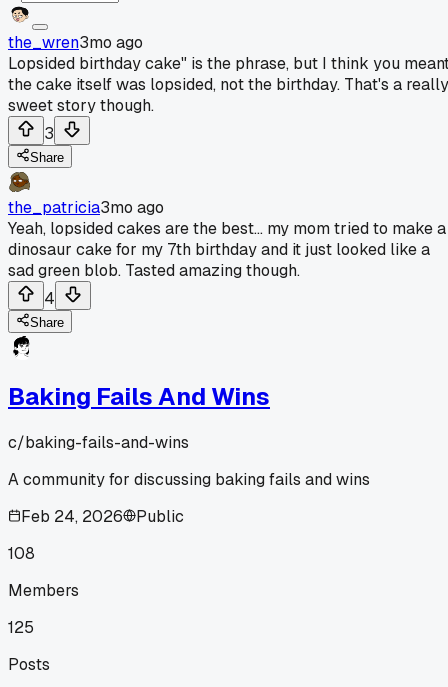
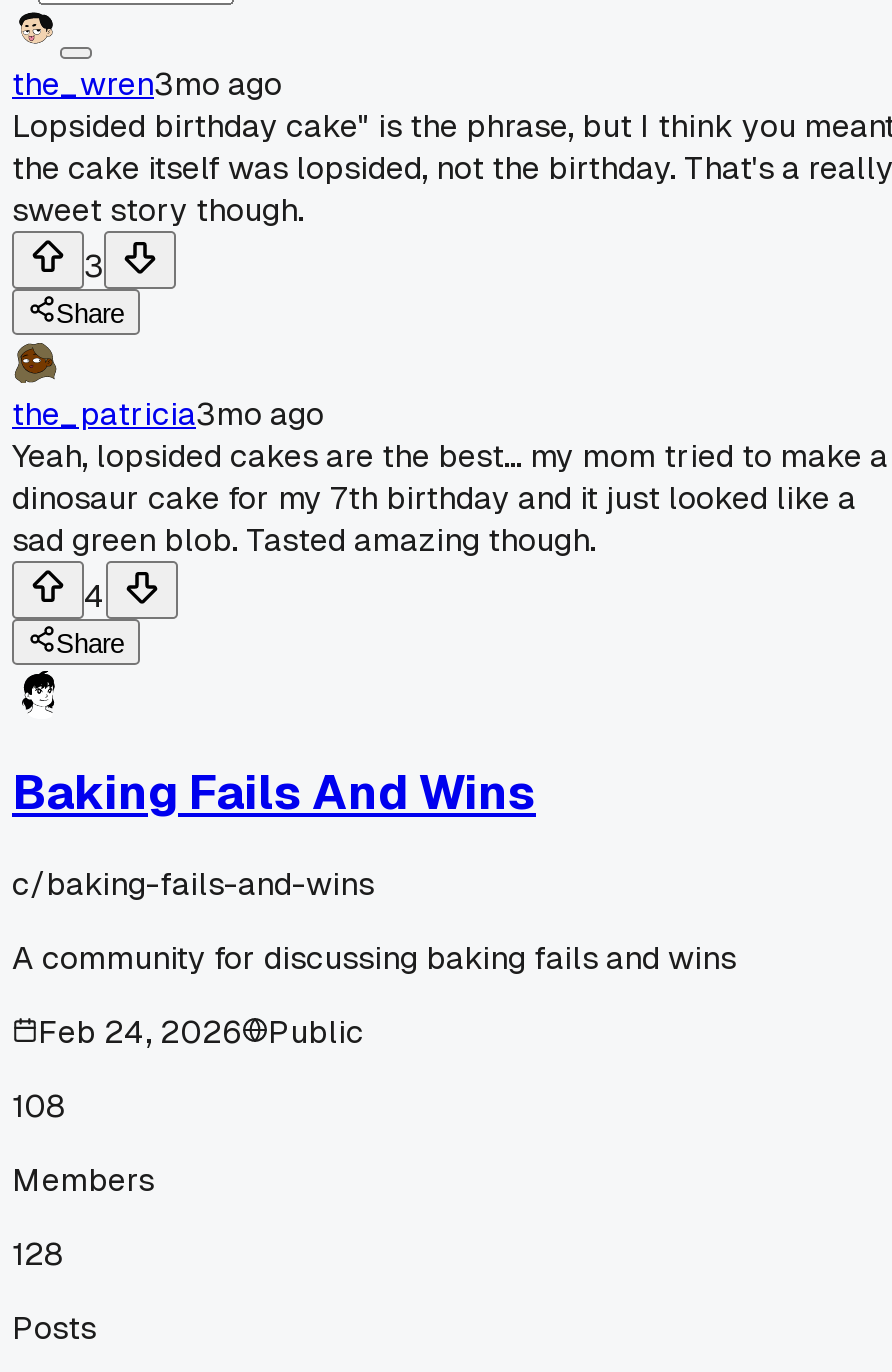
- 125
+ 128
